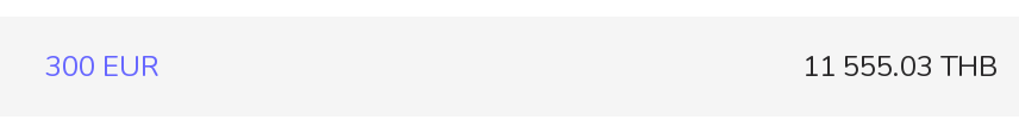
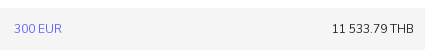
- 11 555.03 THB
+ 11 533.79 THB
